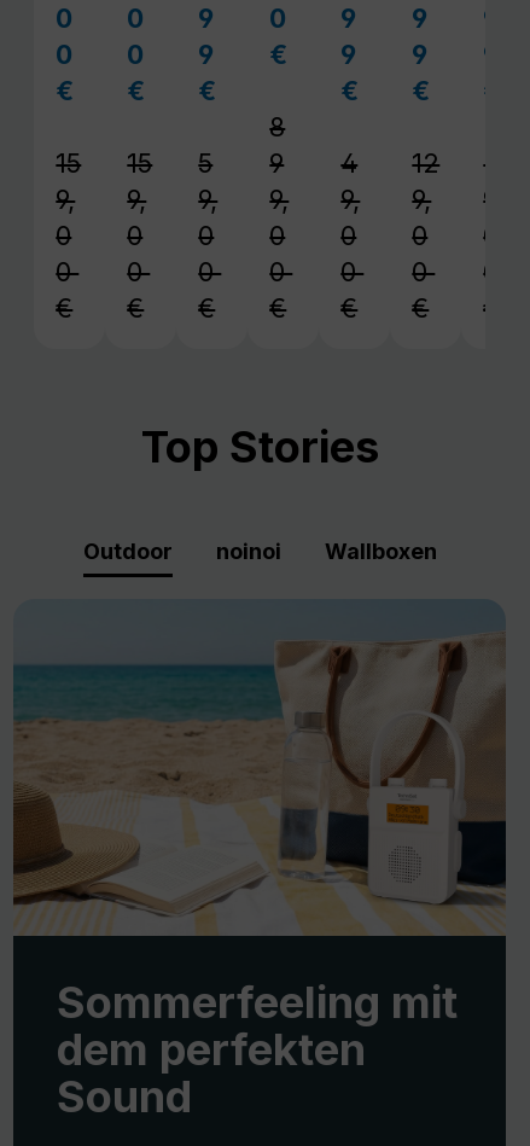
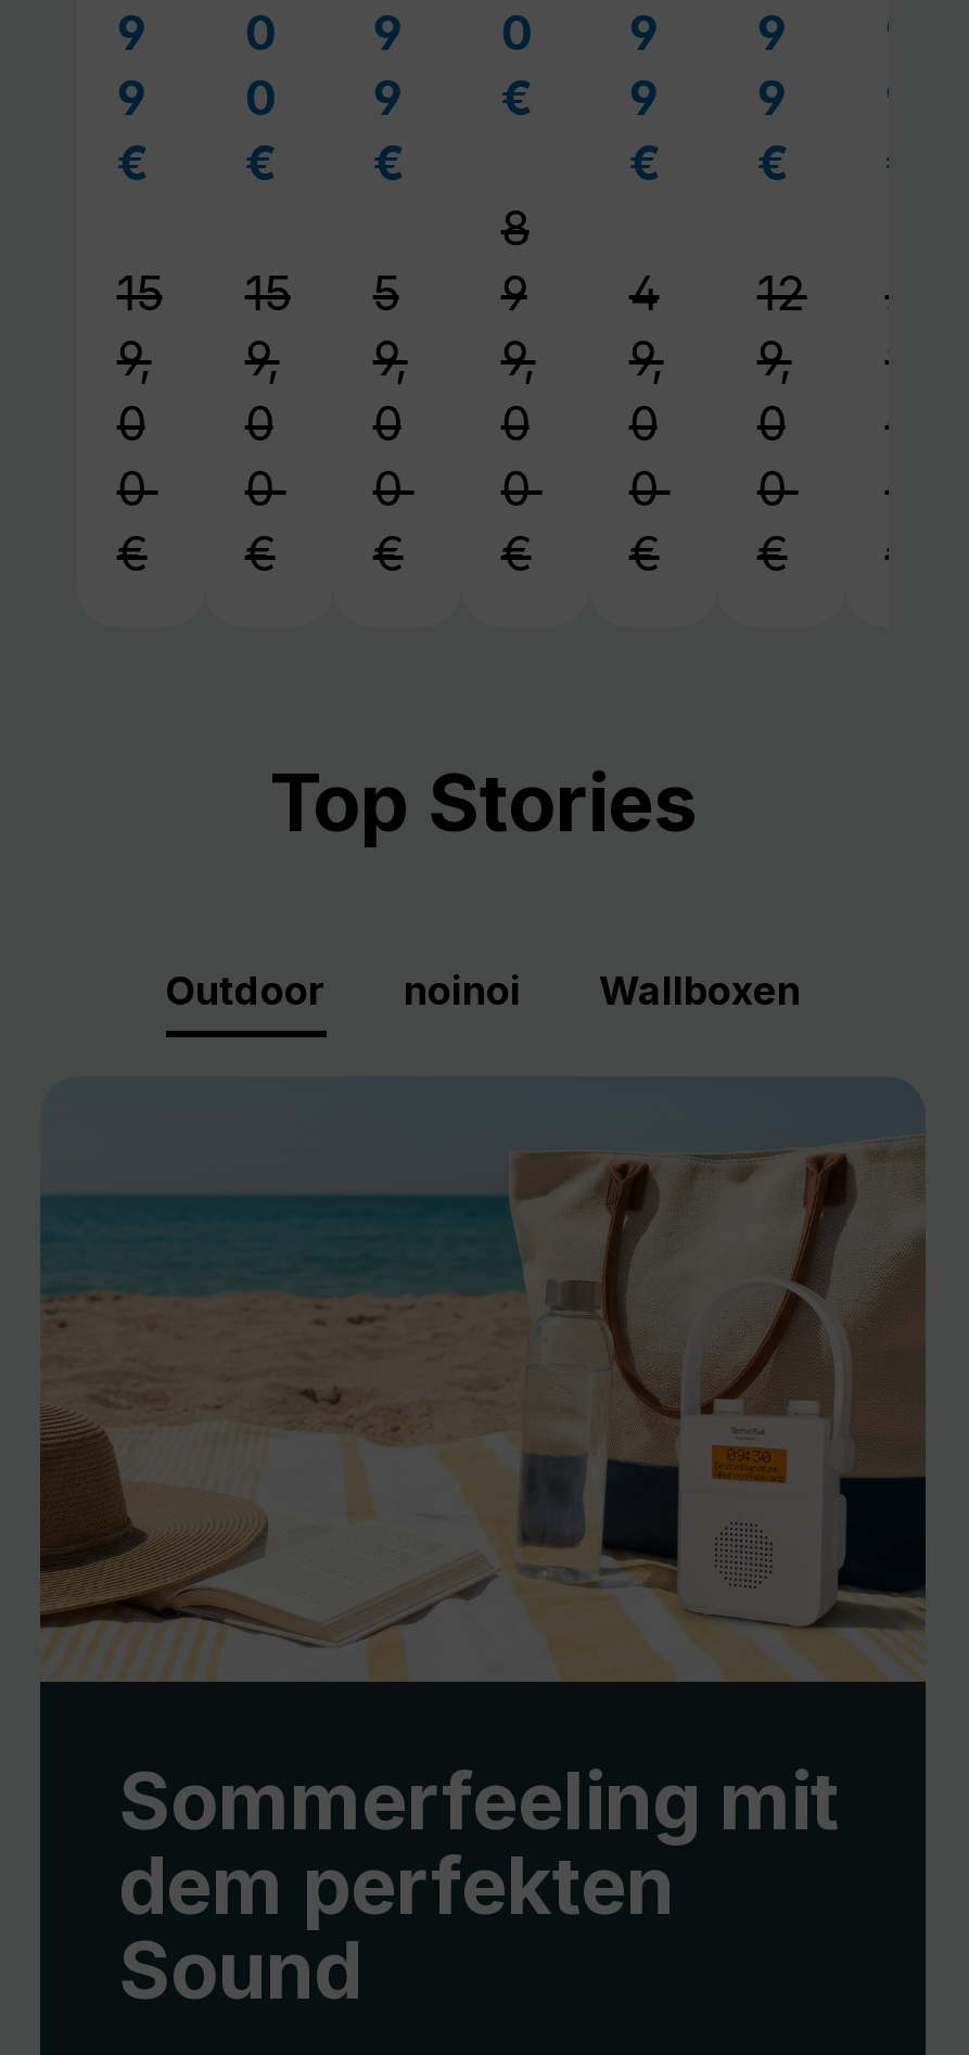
- 0
+ 9

- 0
+ 9
